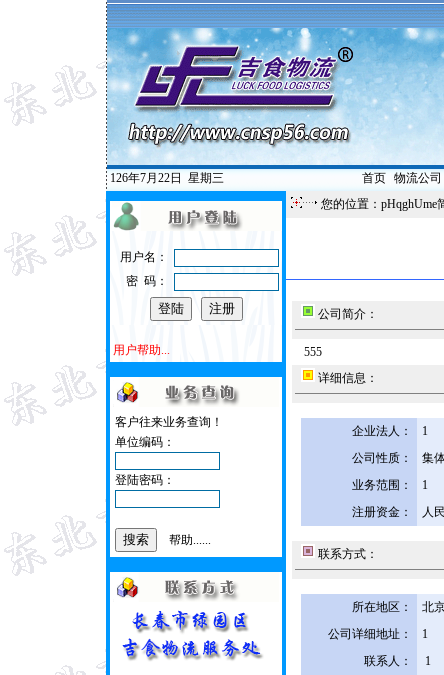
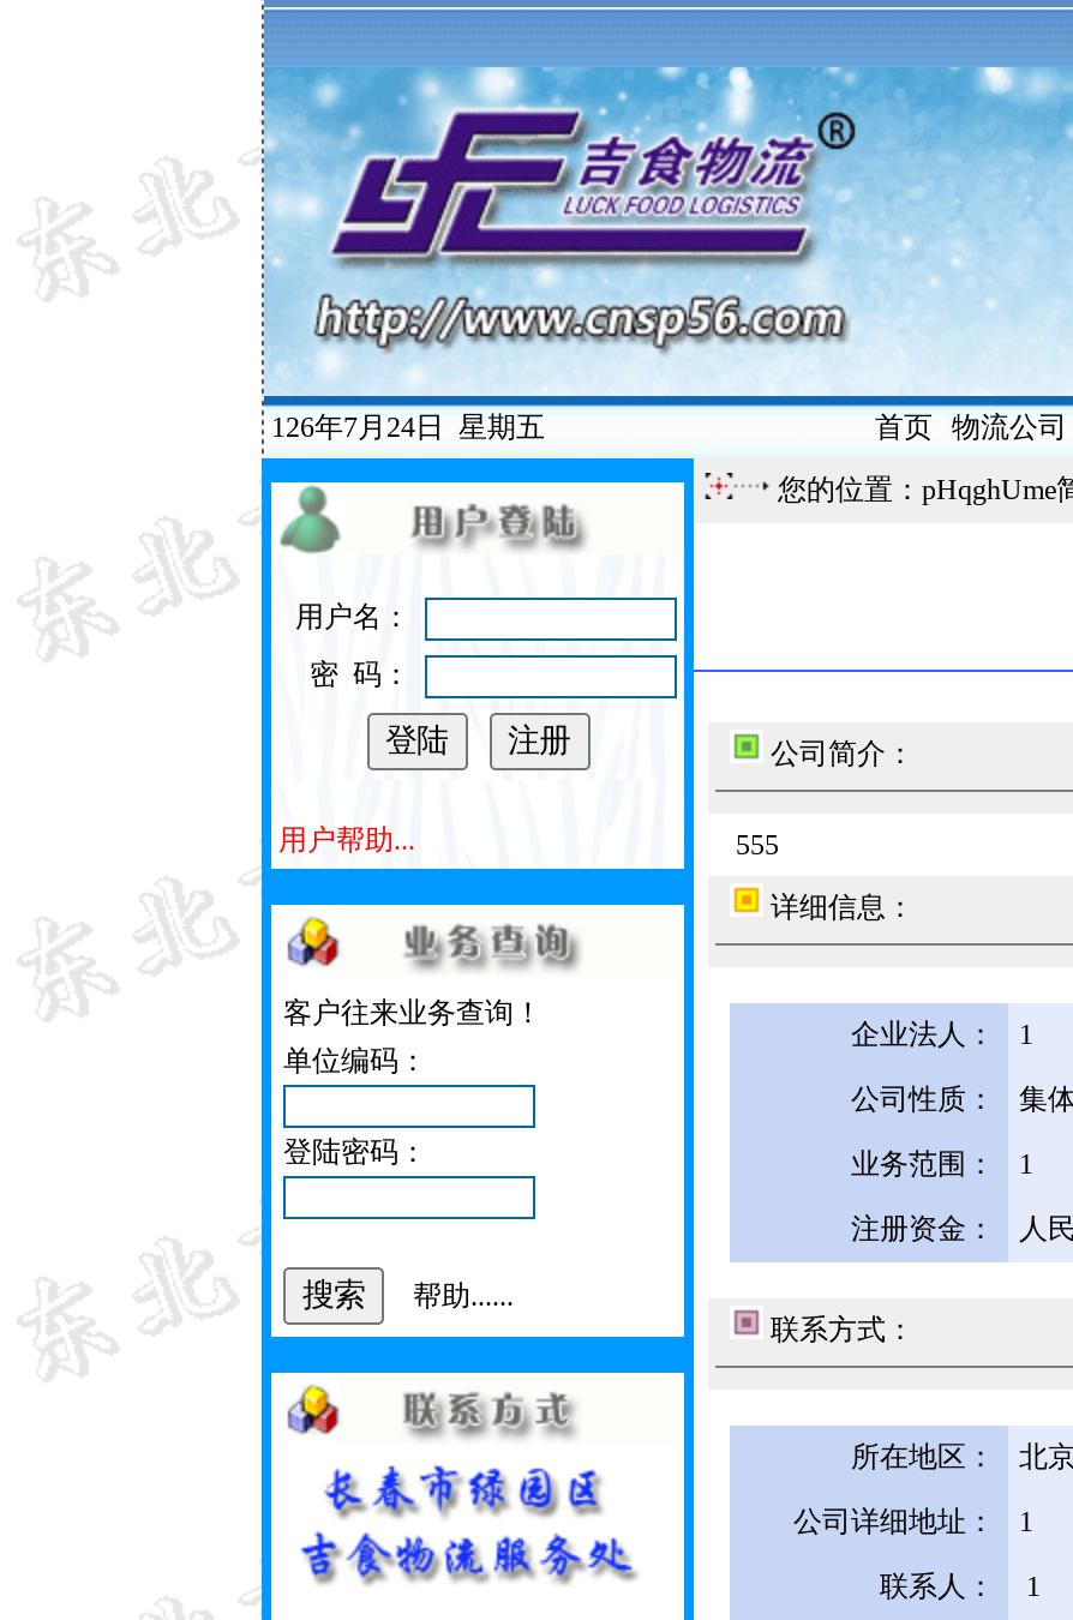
- 126年7月22日 星期三
+ 126年7月24日 星期五
